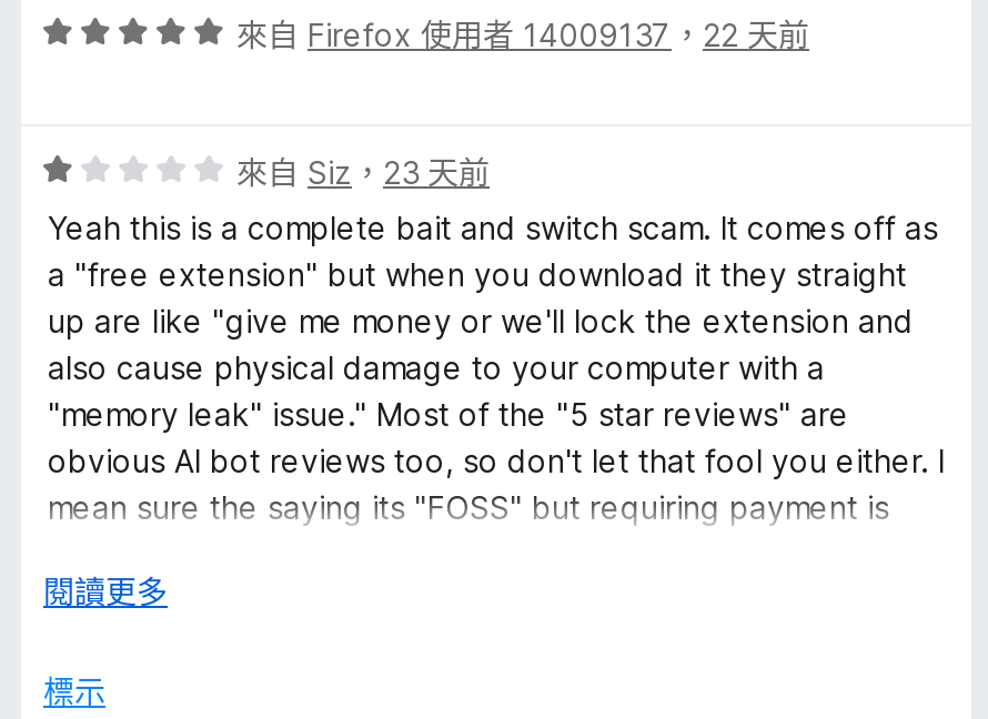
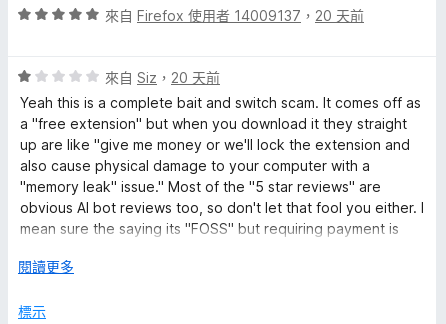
- 來自Firefox 使用者 14009137，22 天前
+ 來自Firefox 使用者 14009137，20 天前

- 來自Siz，23 天前
+ 來自Siz，20 天前
